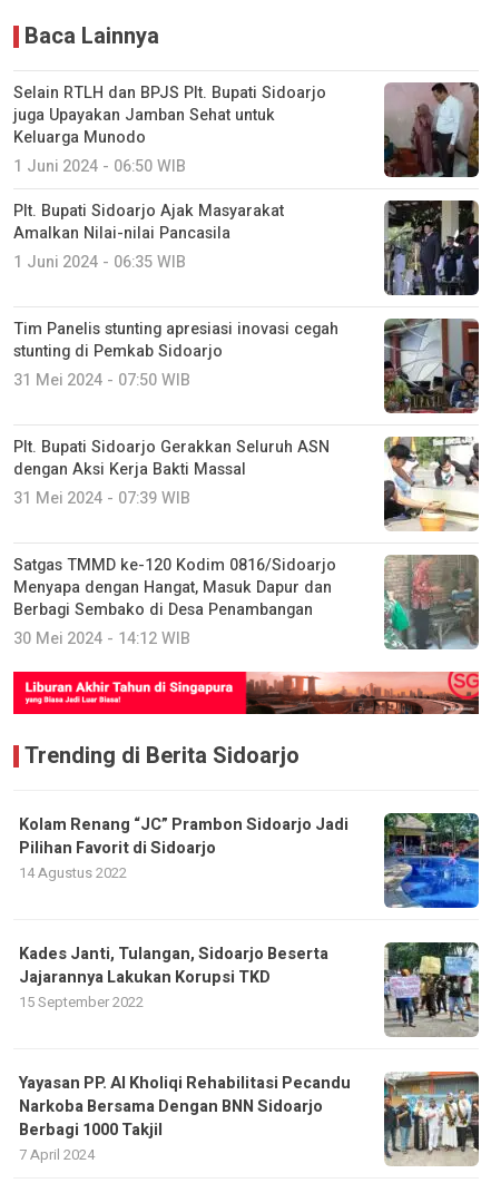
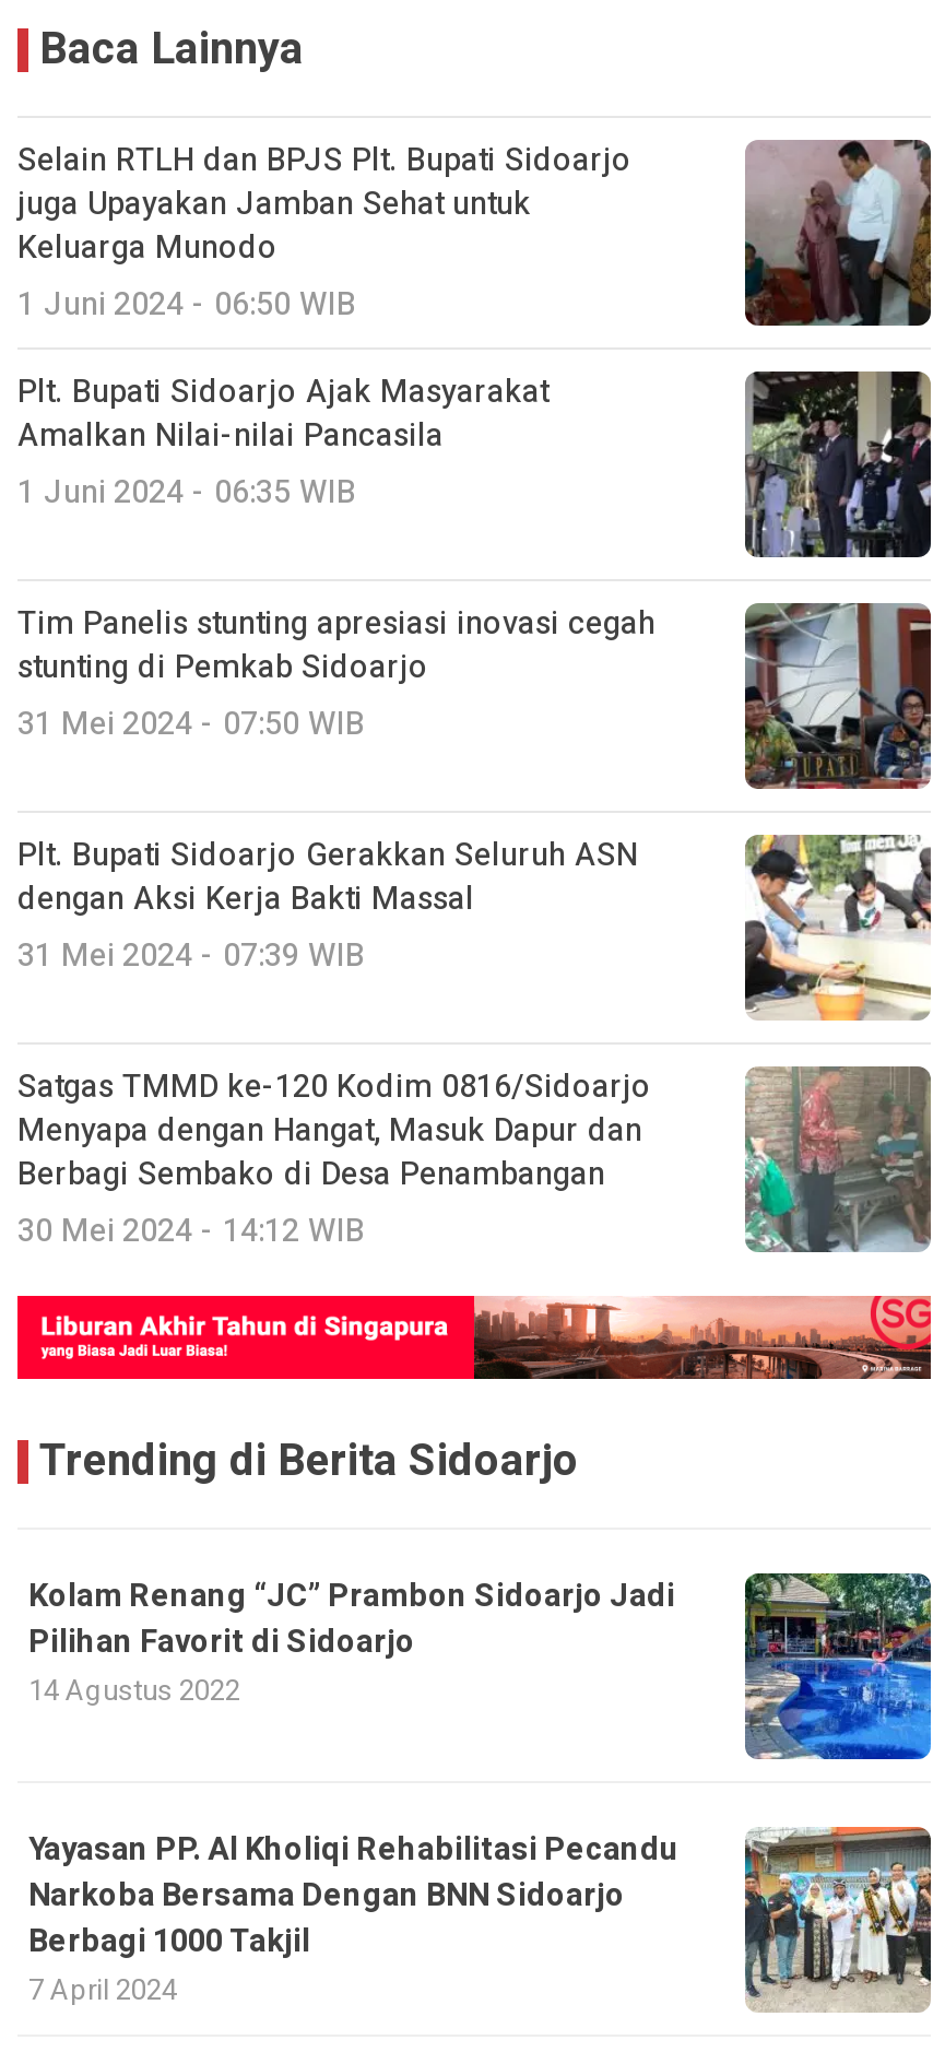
- Kades Janti, Tulangan, Sidoarjo Beserta
- Jajarannya Lakukan Korupsi TKD
- 15 September 2022

- [image]
